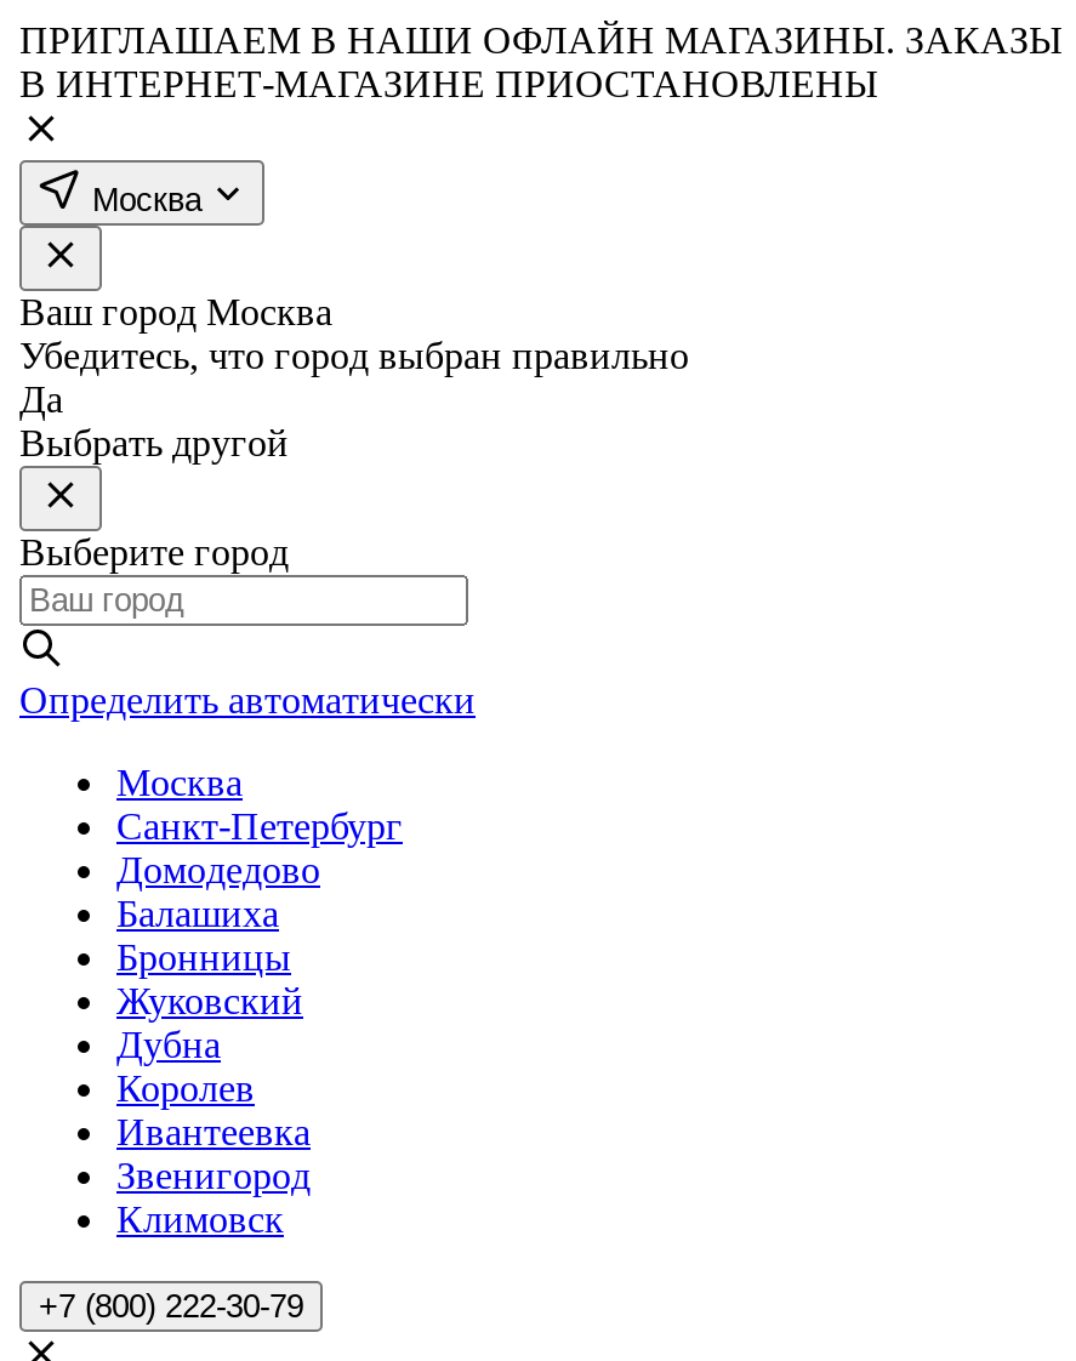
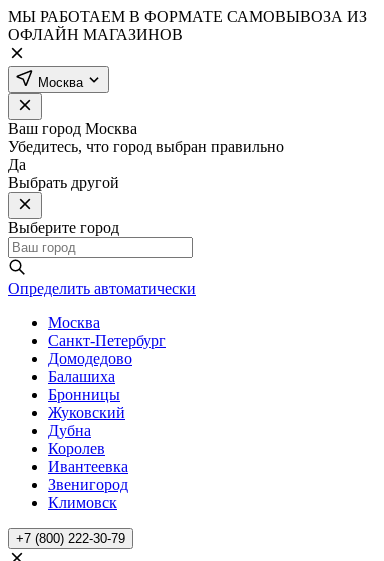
- ПРИГЛАШАЕМ В НАШИ ОФЛАЙН МАГАЗИНЫ. ЗАКАЗЫ
- В ИНТЕРНЕТ-МАГАЗИНЕ ПРИОСТАНОВЛЕНЫ
+ МЫ РАБОТАЕМ В ФОРМАТЕ САМОВЫВОЗА ИЗ
+ ОФЛАЙН МАГАЗИНОВ
